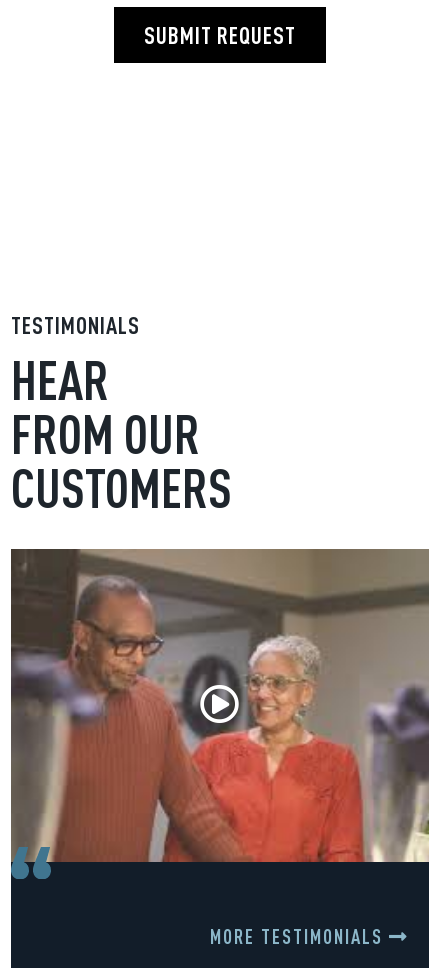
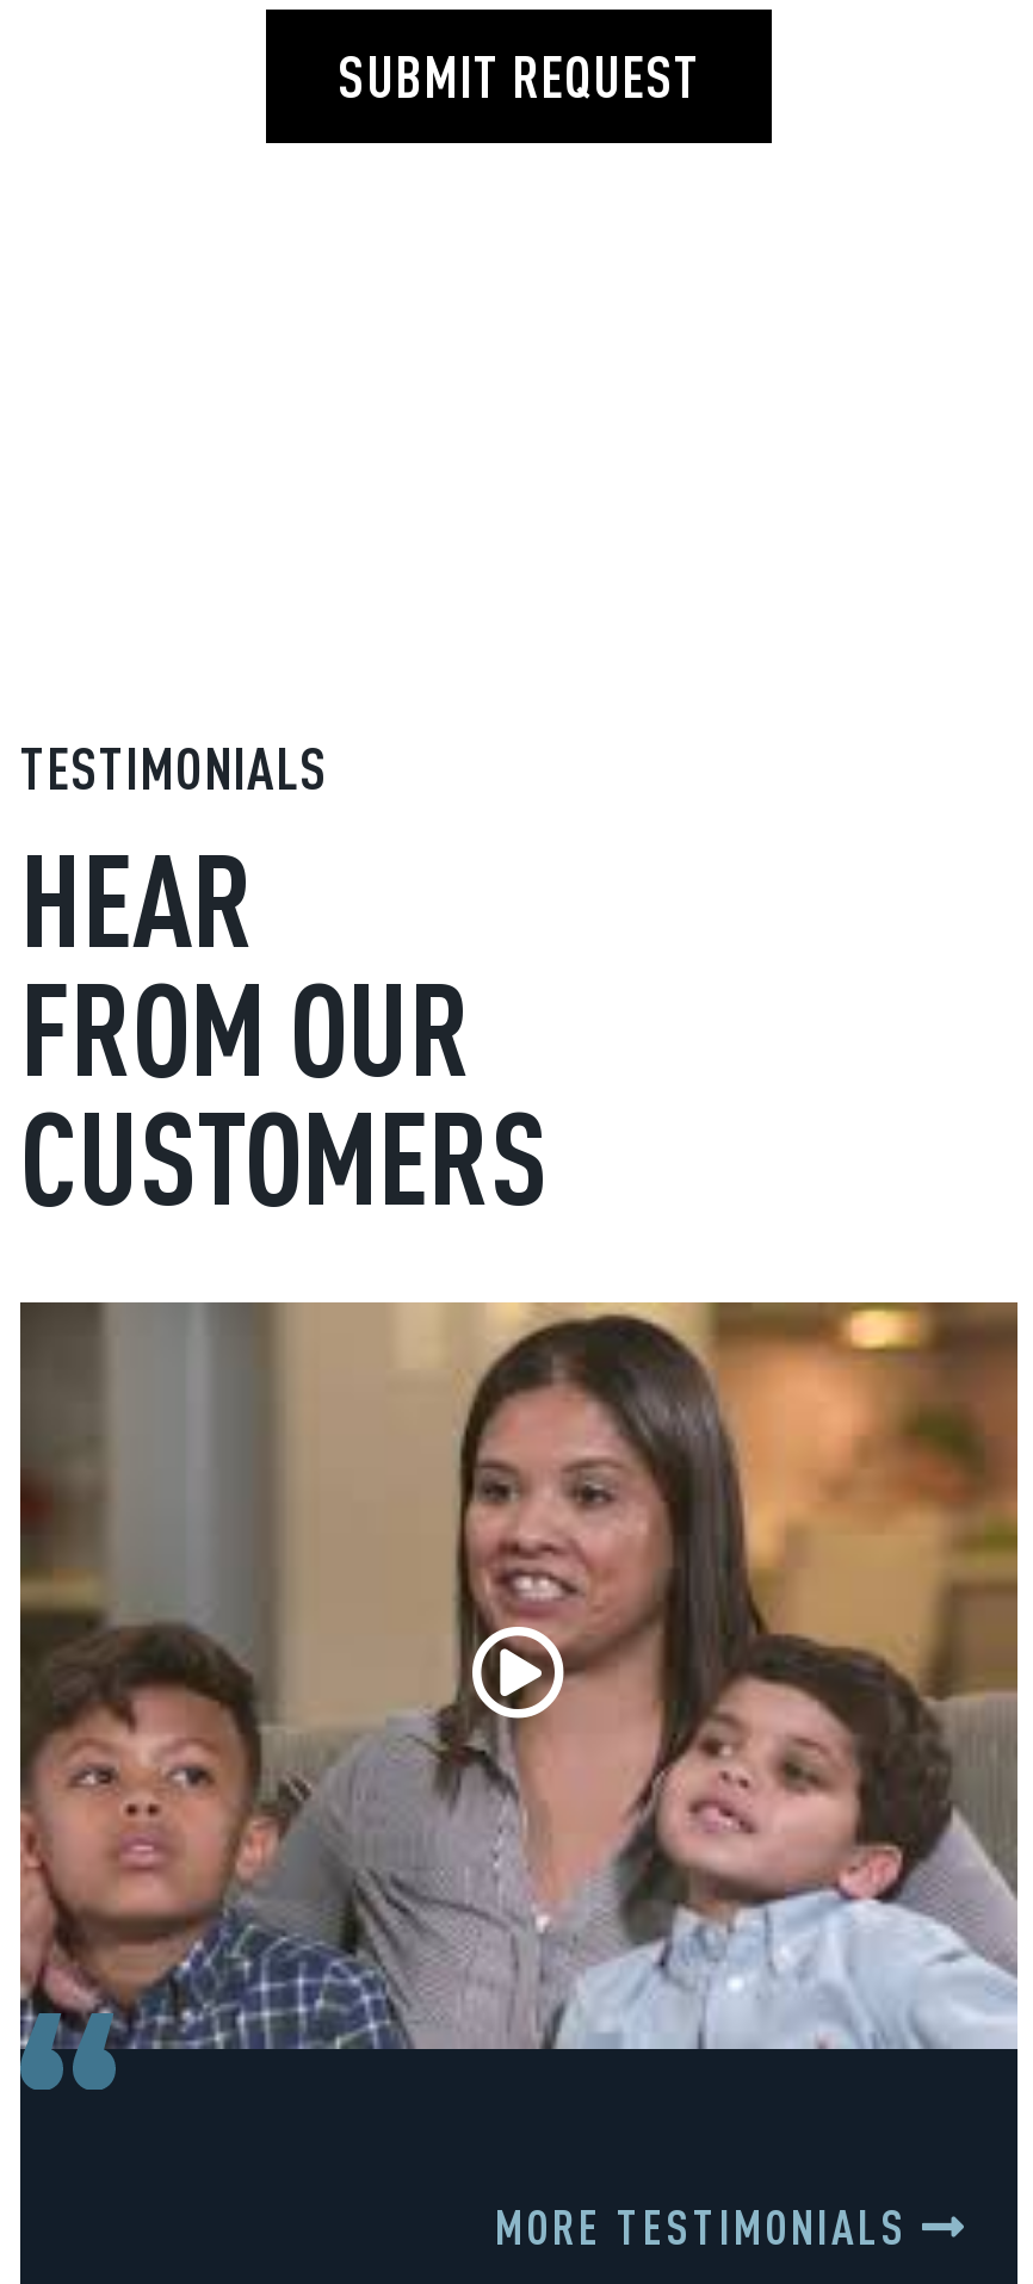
- [image]
+ [image]
